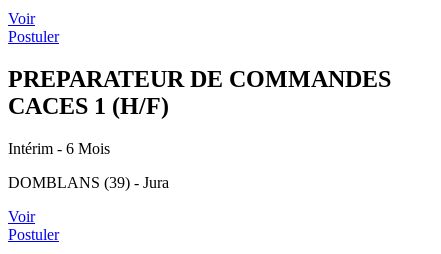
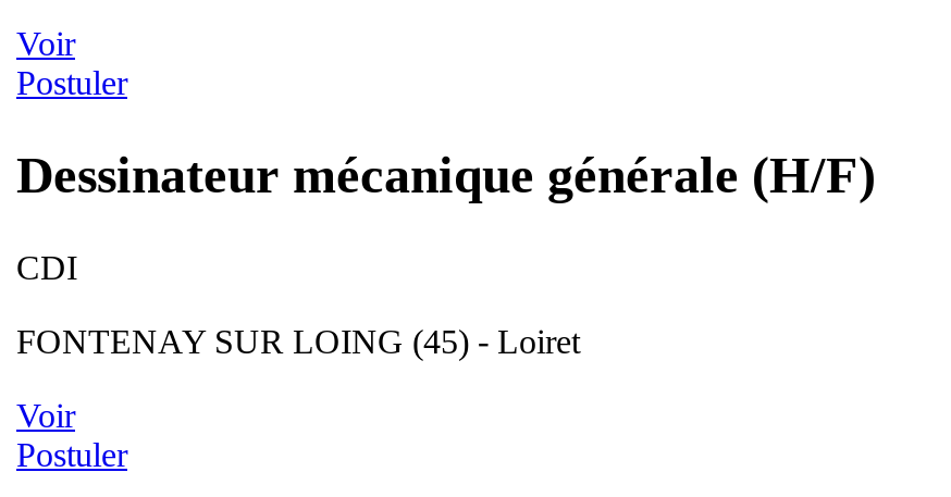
- PREPARATEUR DE COMMANDES
- CACES 1 (H/F)
+ Dessinateur mécanique générale (H/F)

- Intérim - 6 Mois
+ CDI

- DOMBLANS (39) - Jura
+ FONTENAY SUR LOING (45) - Loiret
